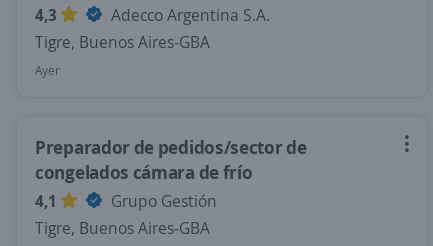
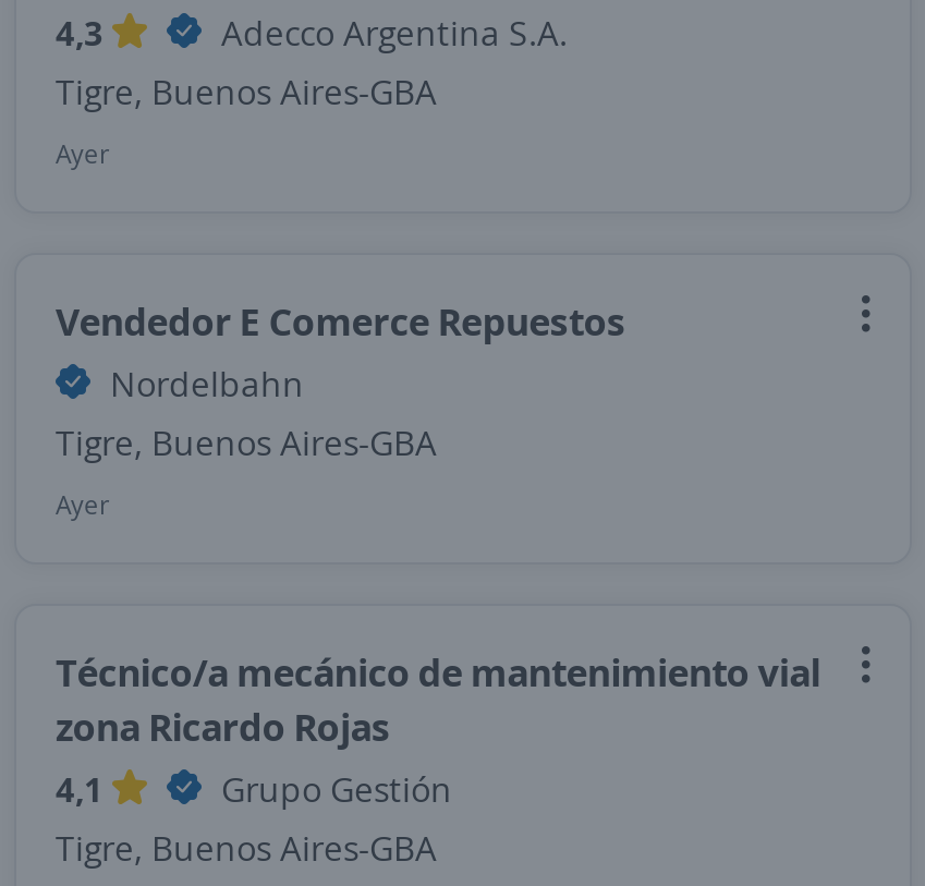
- Preparador de pedidos/sector de
- congelados cámara de frío
+ Vendedor E Comerce Repuestos
+ Nordelbahn
+ Tigre, Buenos Aires-GBA
+ Ayer
+ Técnico/a mecánico de mantenimiento vial
+ zona Ricardo Rojas
